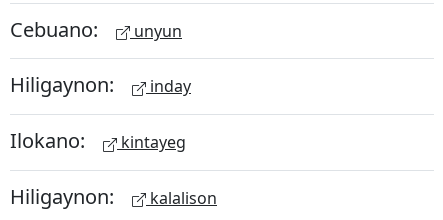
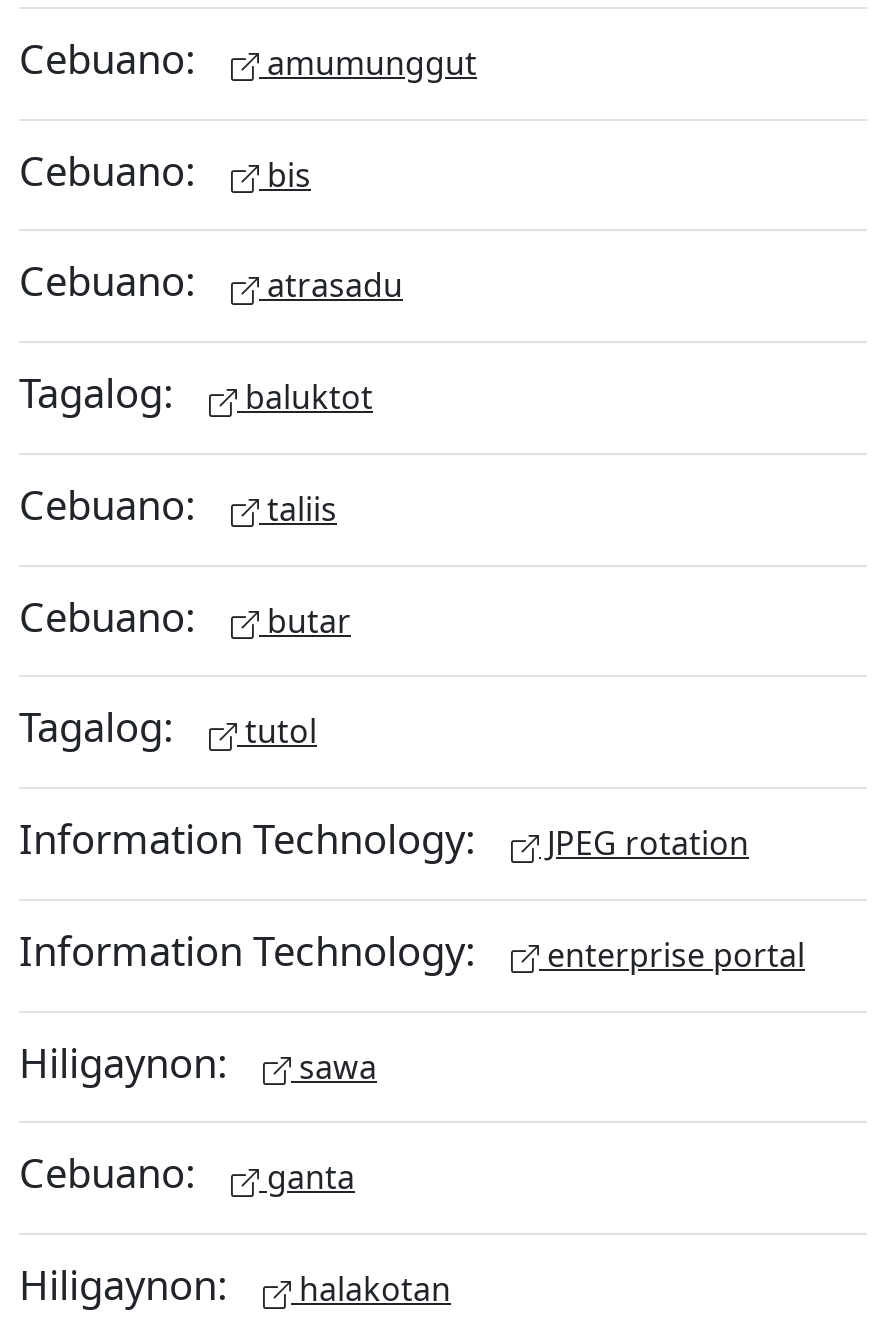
- unyun
+ amumunggut
+ Cebuano:
+ bis
+ Cebuano:
+ atrasadu
+ Tagalog:
+ baluktot
+ Cebuano:
+ taliis
+ Cebuano:
+ butar
+ Tagalog:
+ tutol
+ Information Technology:
+ JPEG rotation
+ Information Technology:
+ enterprise portal

- inday
+ sawa

- Ilokano:
- kintayeg
+ Cebuano:
+ ganta

- kalalison
+ halakotan
